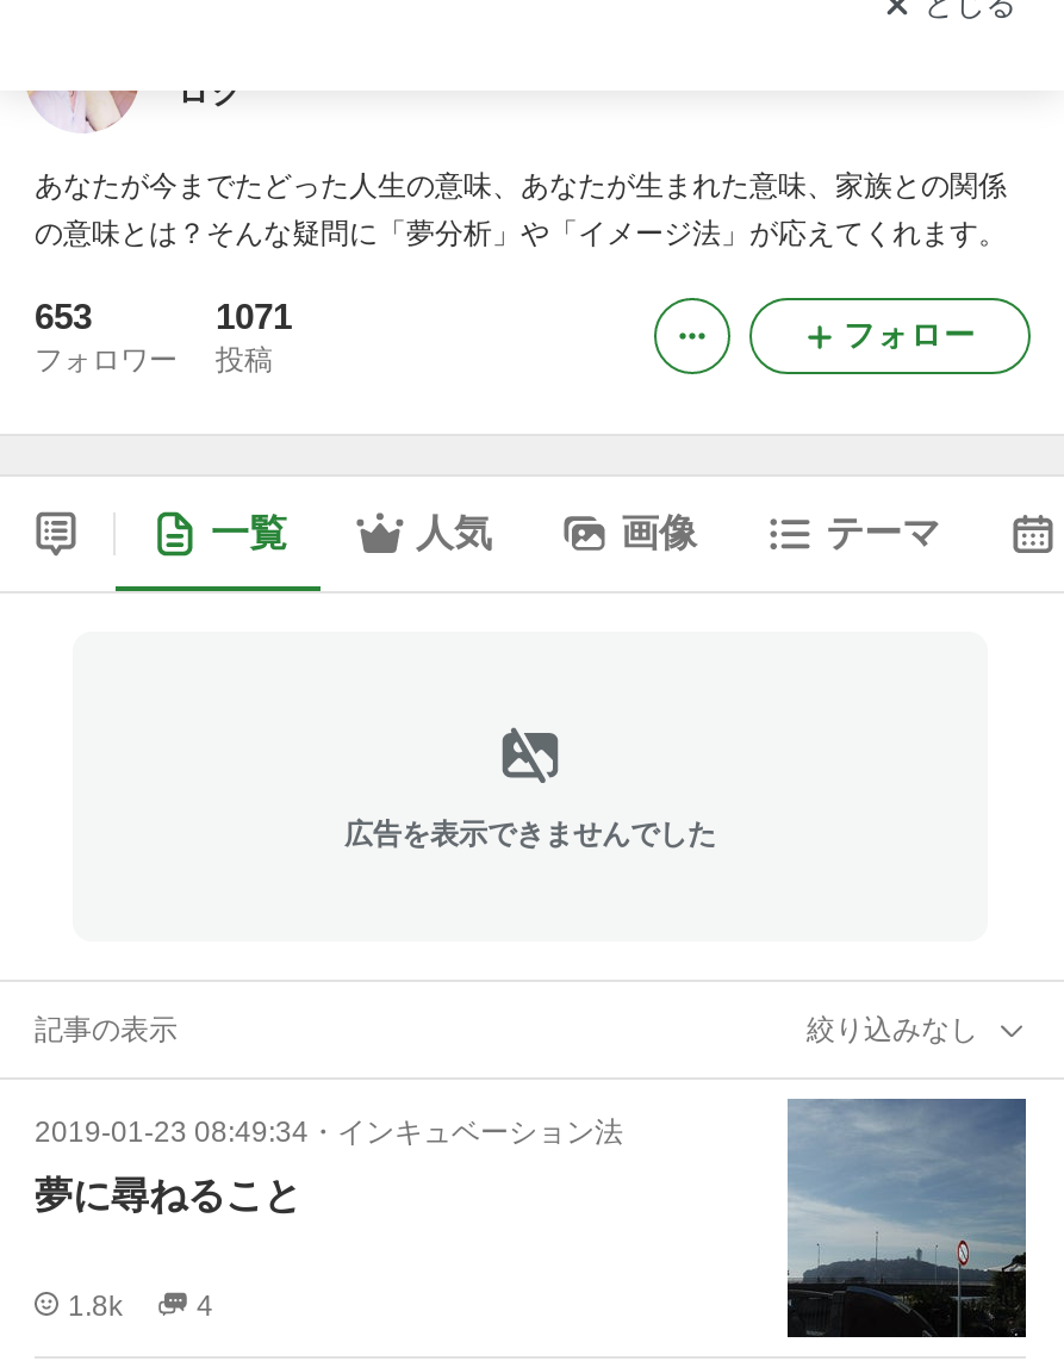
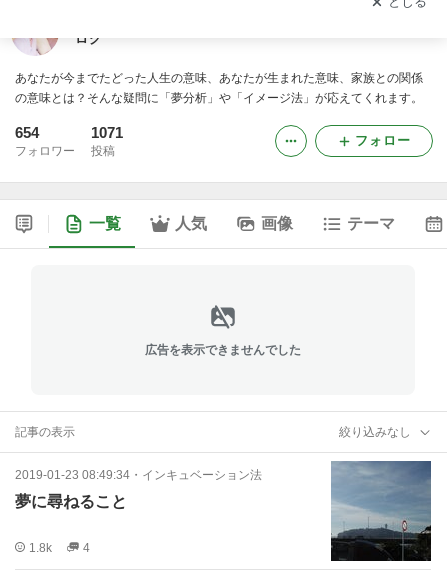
- 653
+ 654
